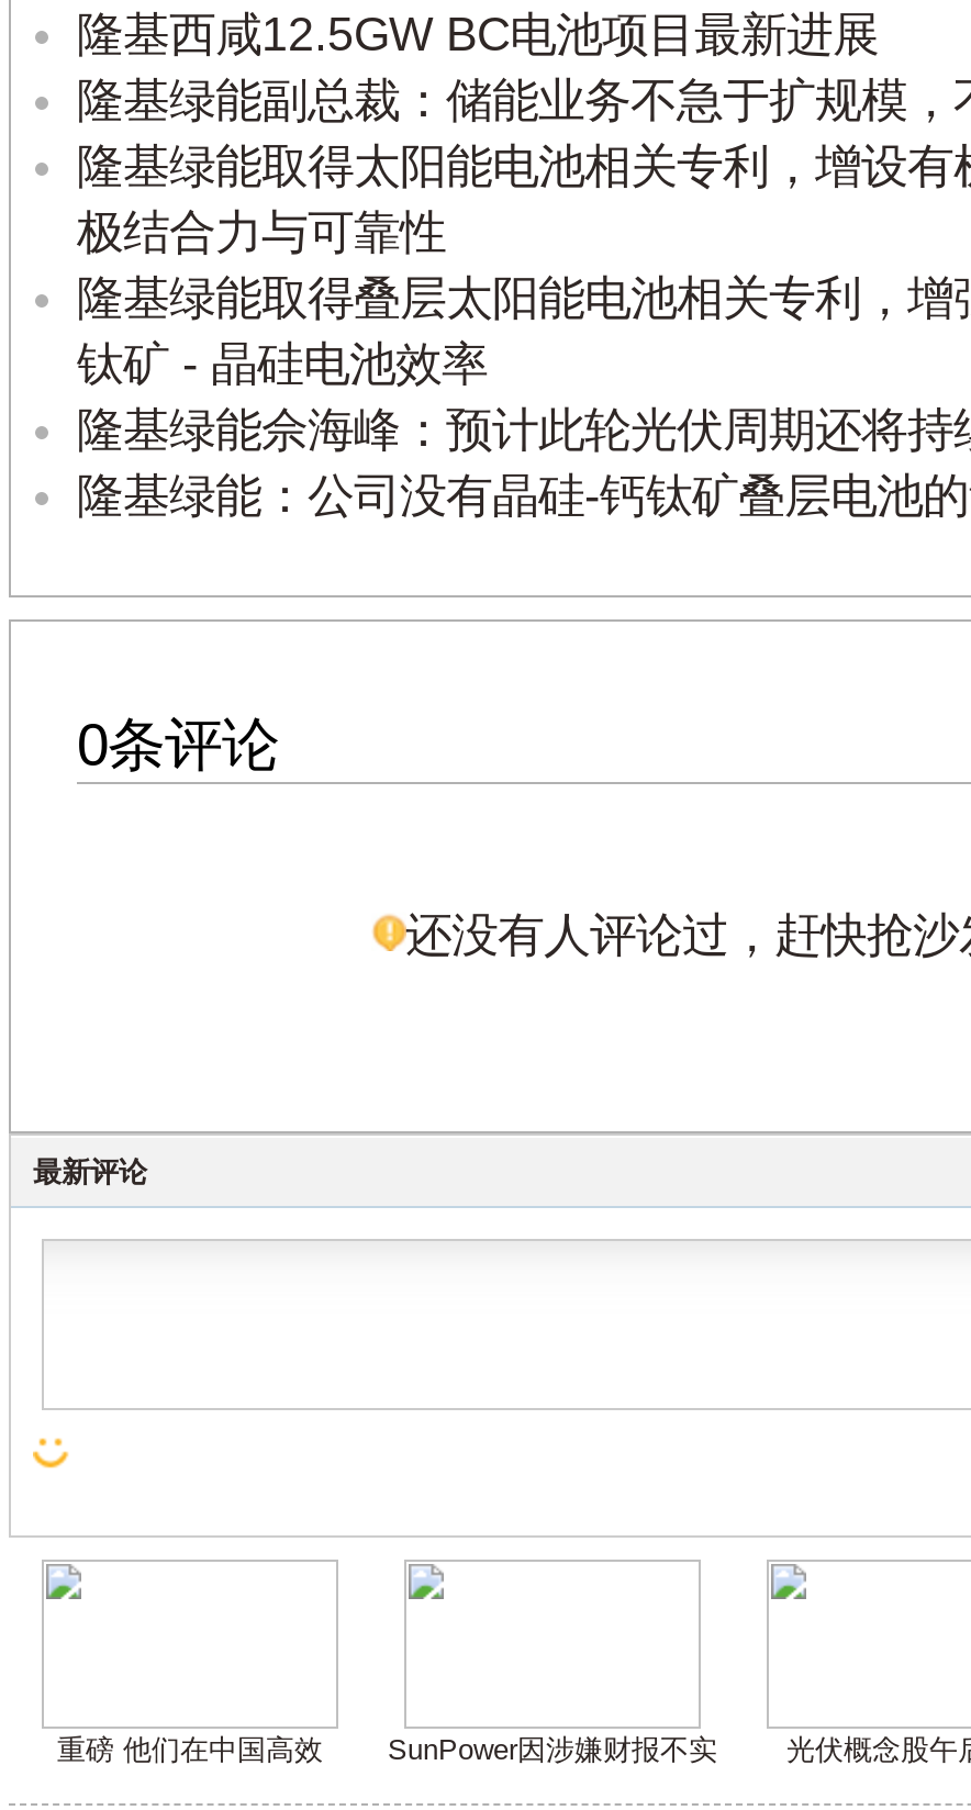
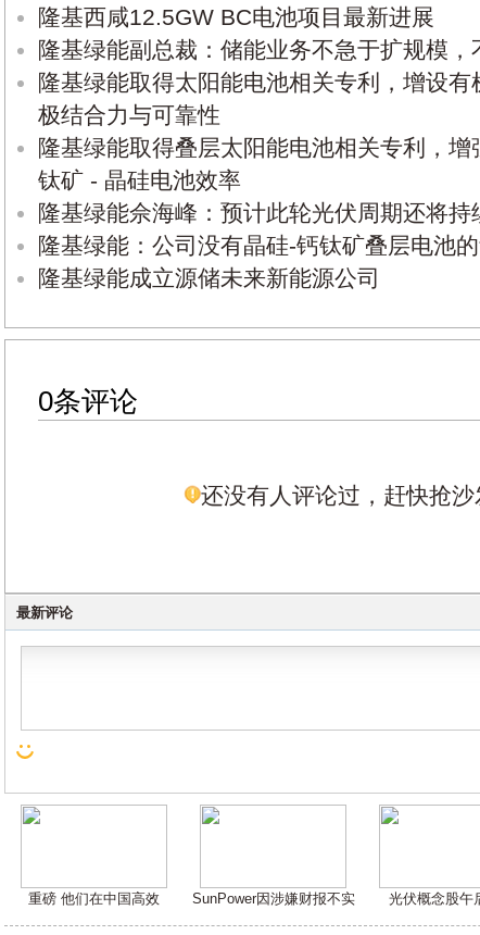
+ 隆基绿能成立源储未来新能源公司
